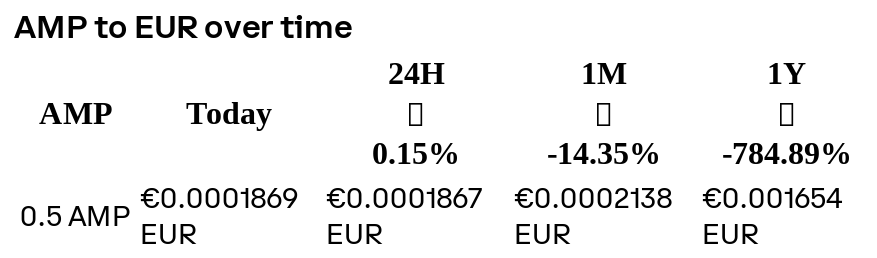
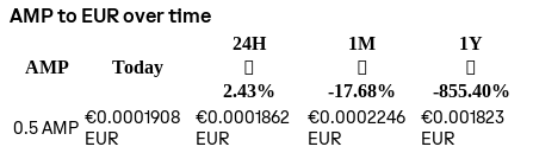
- 0.15%
+ 2.43%

- -14.35%
+ -17.68%

- -784.89%
+ -855.40%

- 0.5 AMP €0.0001869
+ 0.5 AMP €0.0001908

- €0.0001867
+ €0.0001862

- €0.0002138
+ €0.0002246

- €0.001654
+ €0.001823
